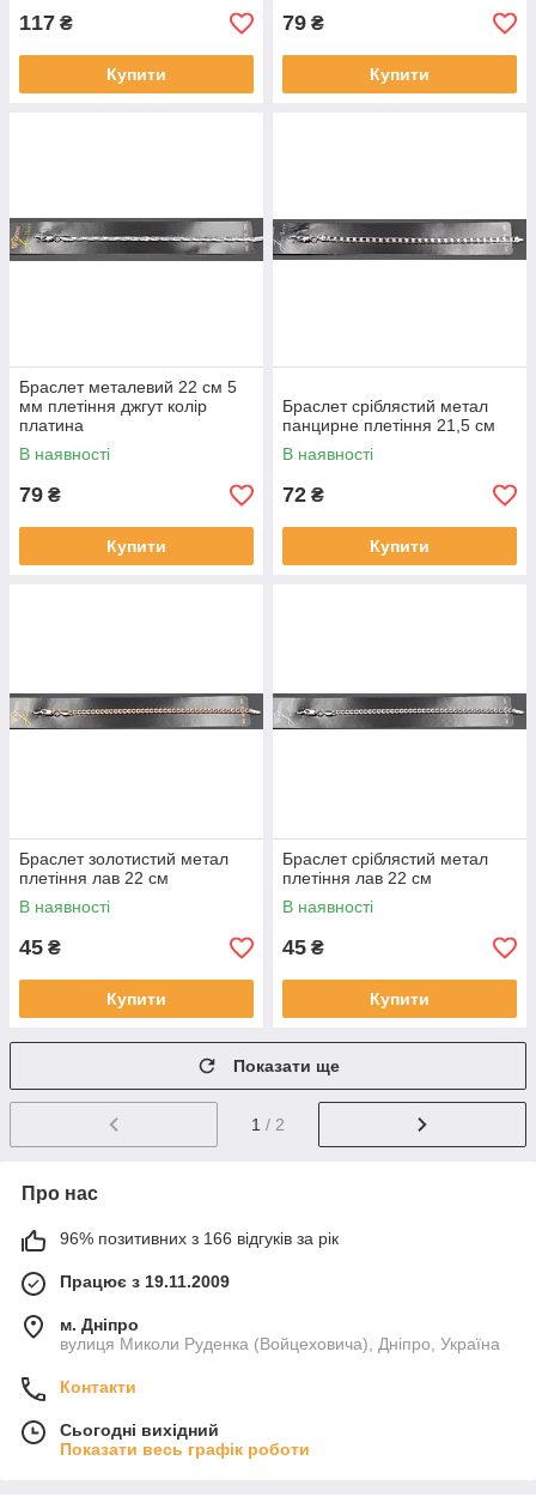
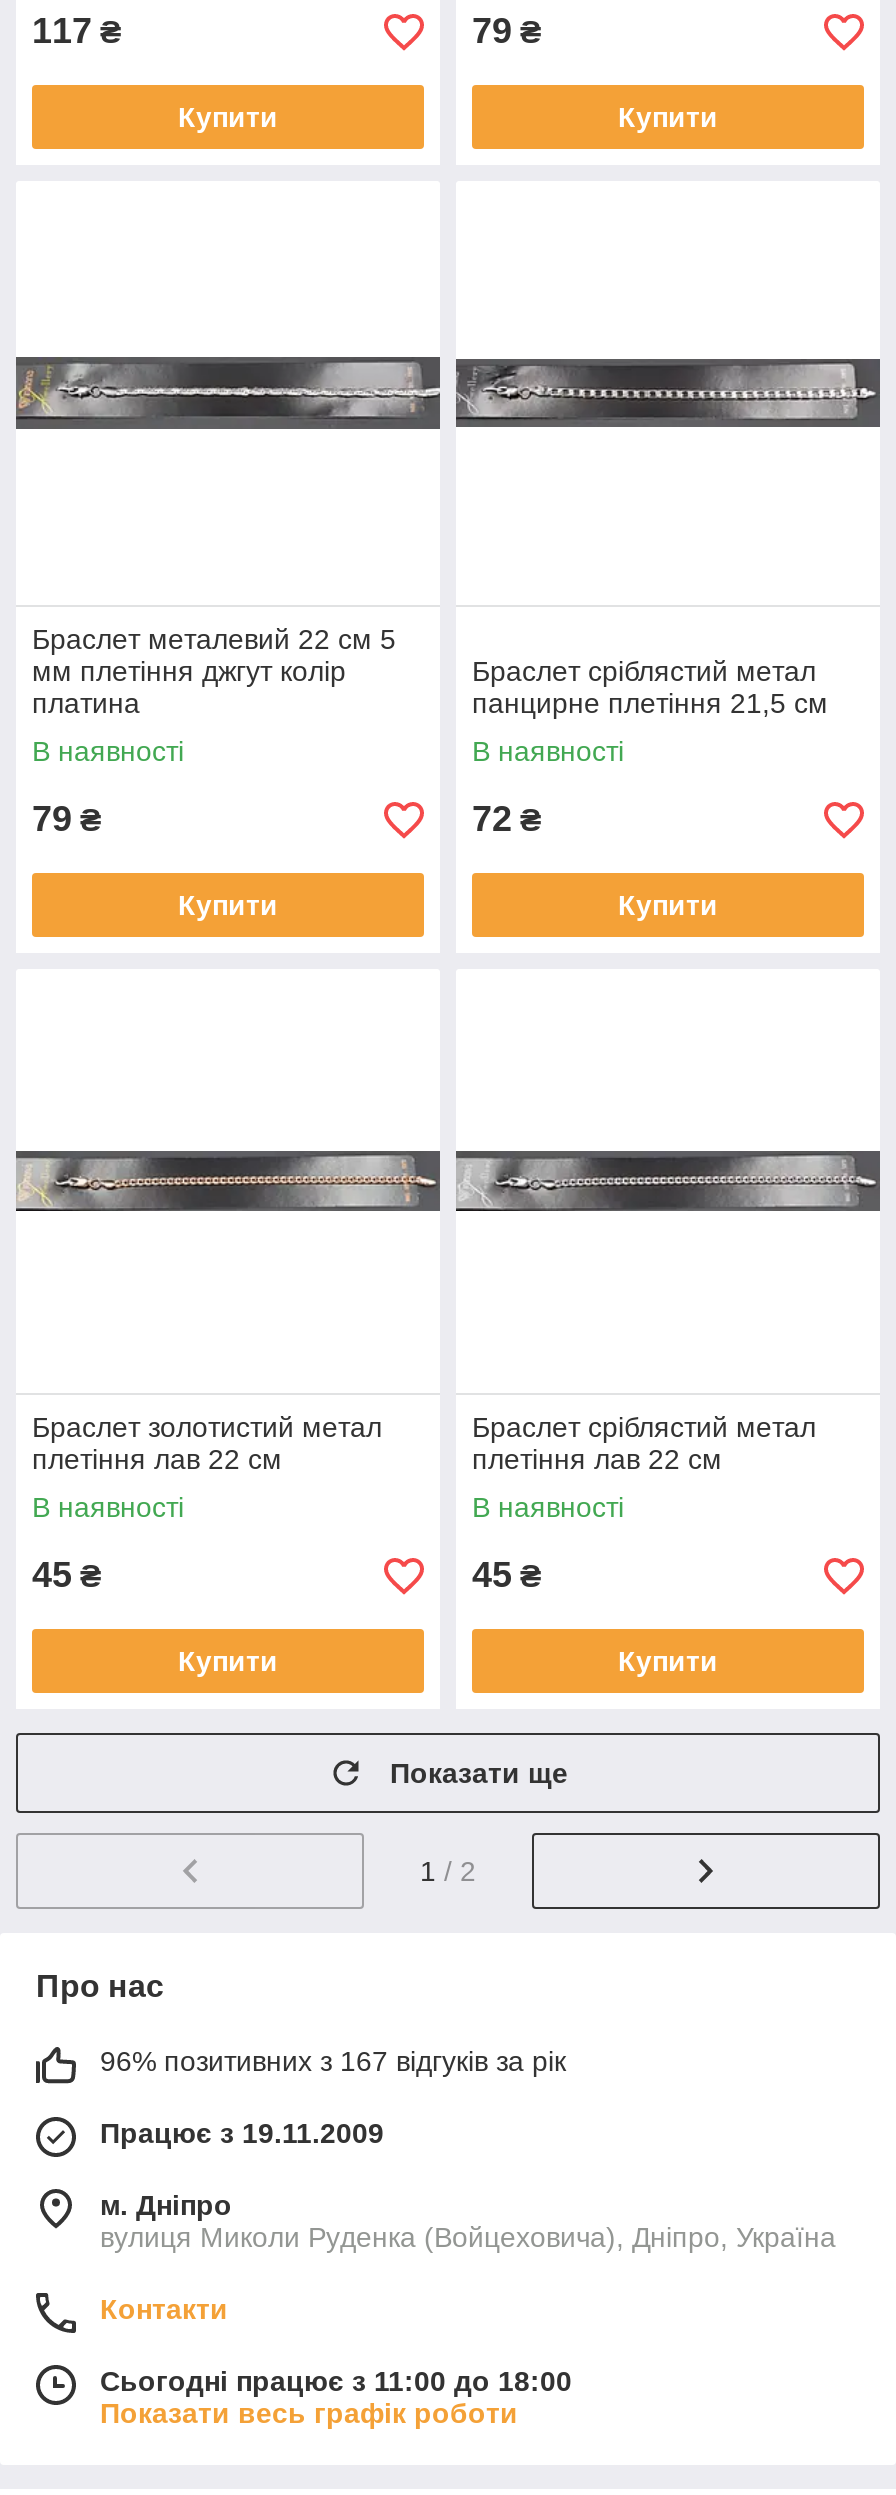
- 96% позитивних з 166 відгуків за рік
+ 96% позитивних з 167 відгуків за рік

- Сьогодні вихідний
+ Сьогодні працює з 11:00 до 18:00
